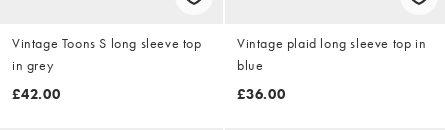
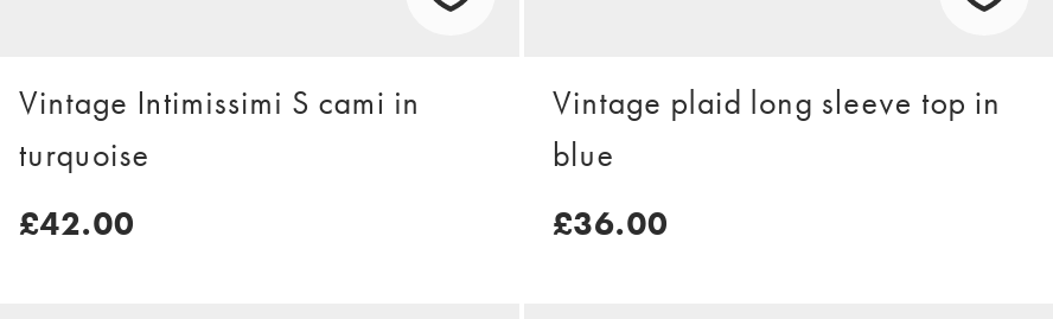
- Vintage Toons S long sleeve top
- in grey
+ Vintage Intimissimi S cami in
+ turquoise
